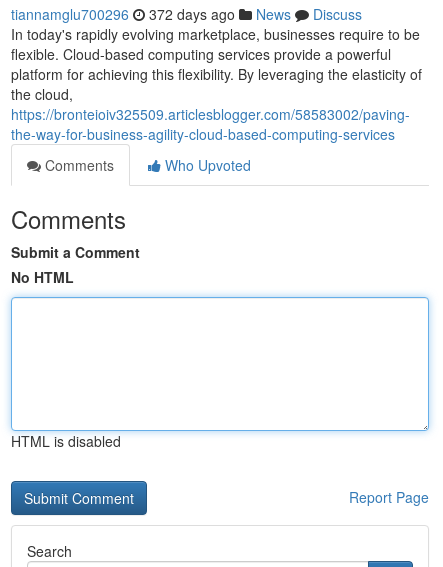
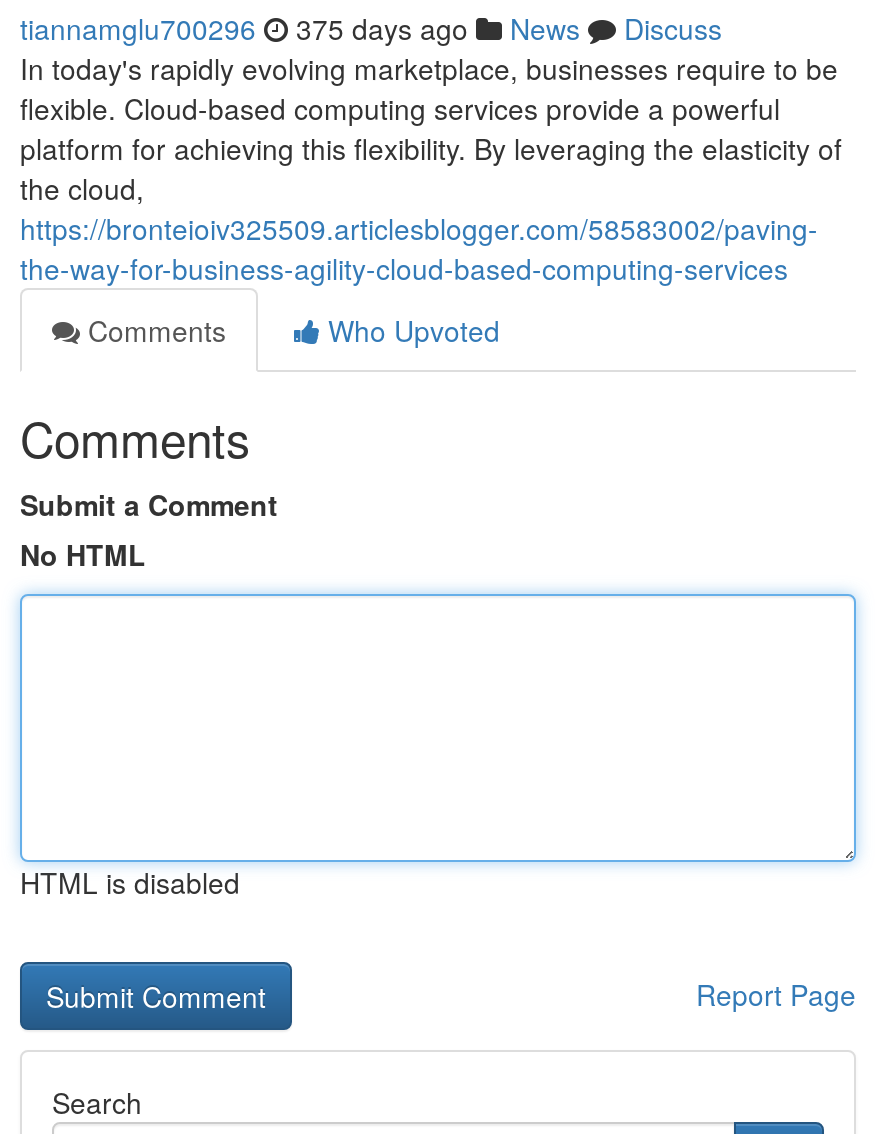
- tiannamglu700296 372 days ago News Discuss
+ tiannamglu700296 375 days ago News Discuss
